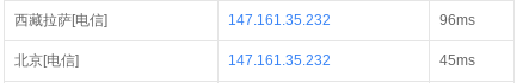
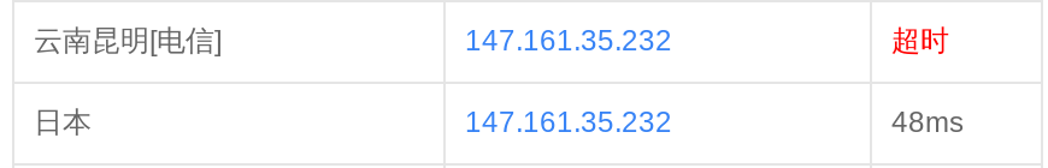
- 西藏拉萨[电信]
+ 云南昆明[电信]

- 96ms
+ 超时

- 北京[电信]
+ 日本

- 45ms
+ 48ms
